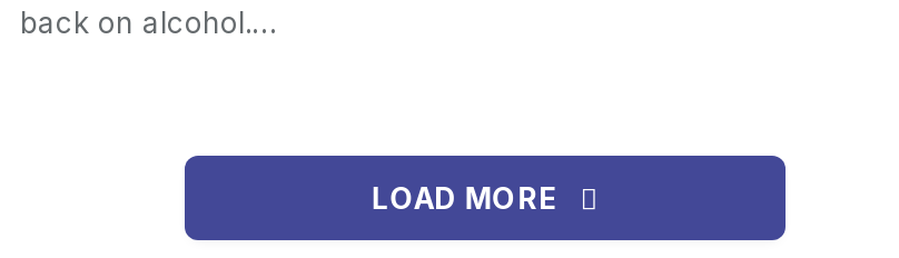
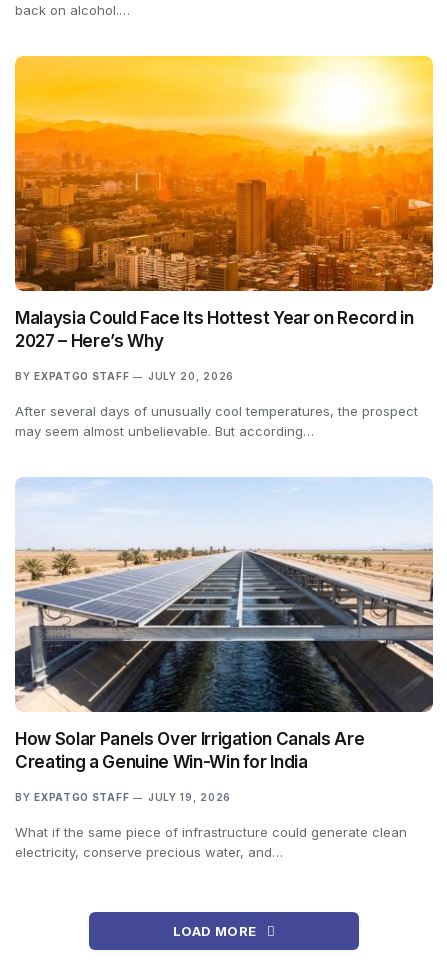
+ [image]
+ Malaysia Could Face Its Hottest Year on Record in
+ 2027 – Here’s Why
+ BY EXPATGO STAFF
+ JULY 20, 2026
+ After several days of unusually cool temperatures, the prospect
+ may seem almost unbelievable. But according…

+ [image]
+ How Solar Panels Over Irrigation Canals Are
+ Creating a Genuine Win-Win for India
+ BY EXPATGO STAFF
+ JULY 19, 2026
+ What if the same piece of infrastructure could generate clean
+ electricity, conserve precious water, and…
